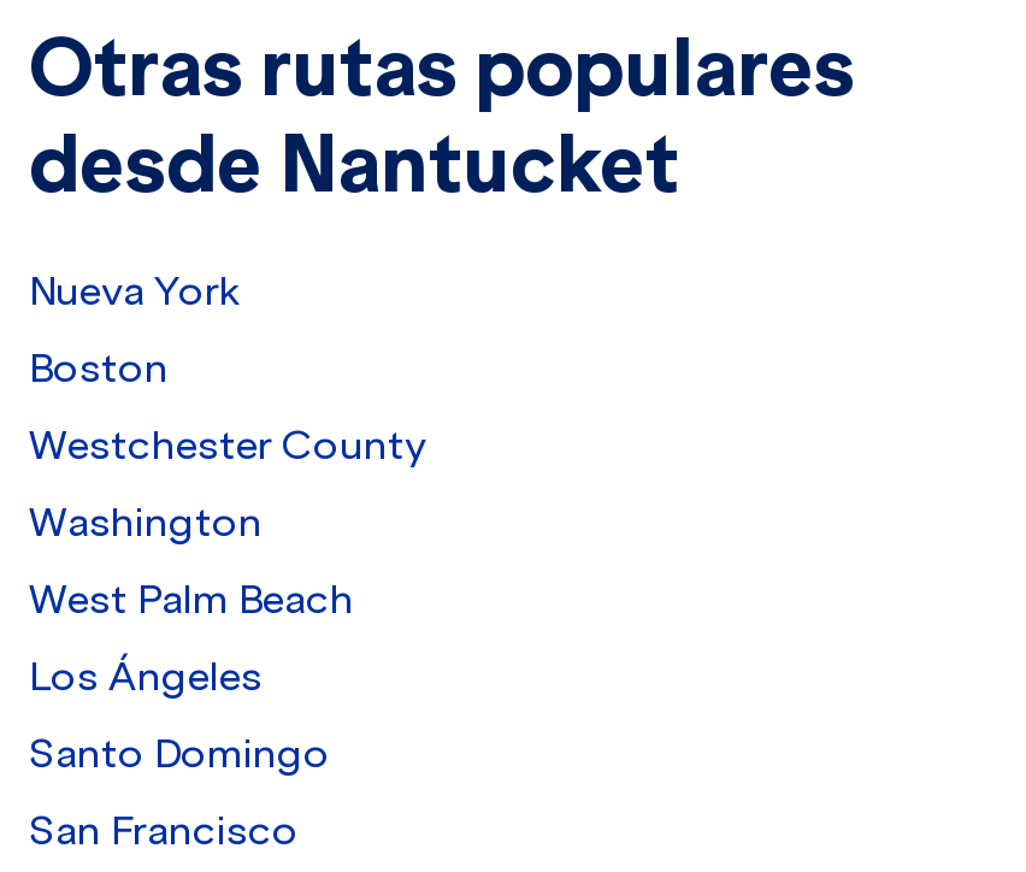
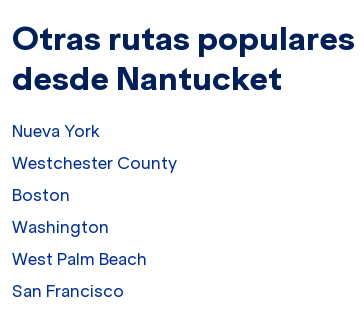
moved down: Boston

- Los Ángeles
- Santo Domingo
